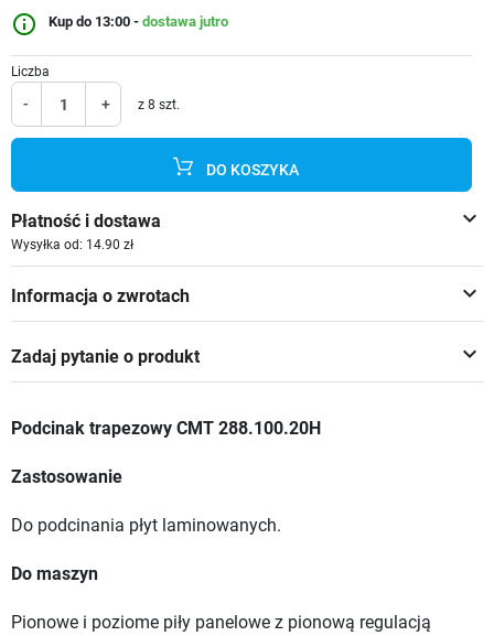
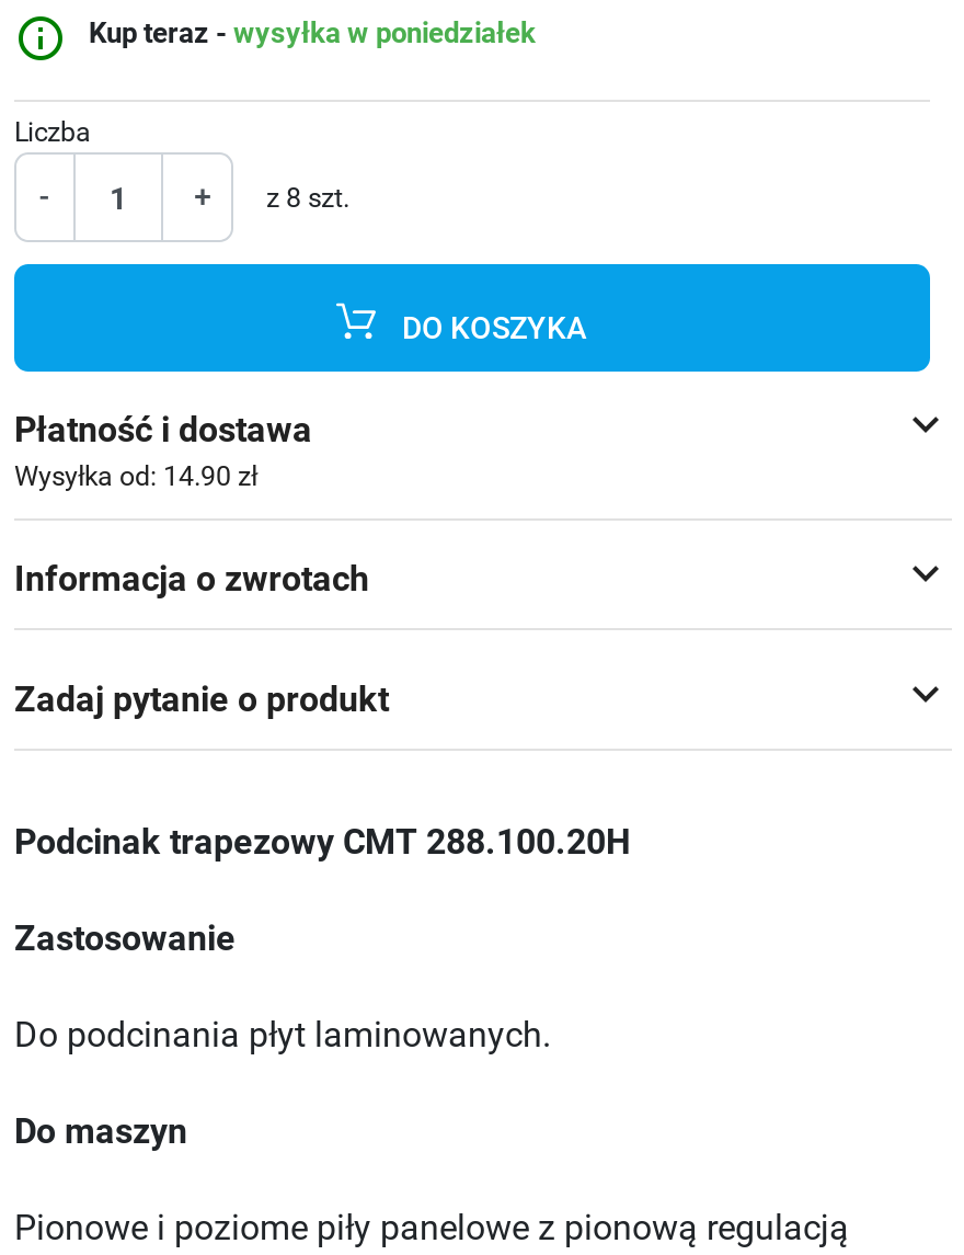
- Kup do 13:00 - dostawa jutro
+ Kup teraz - wysyłka w poniedziałek
